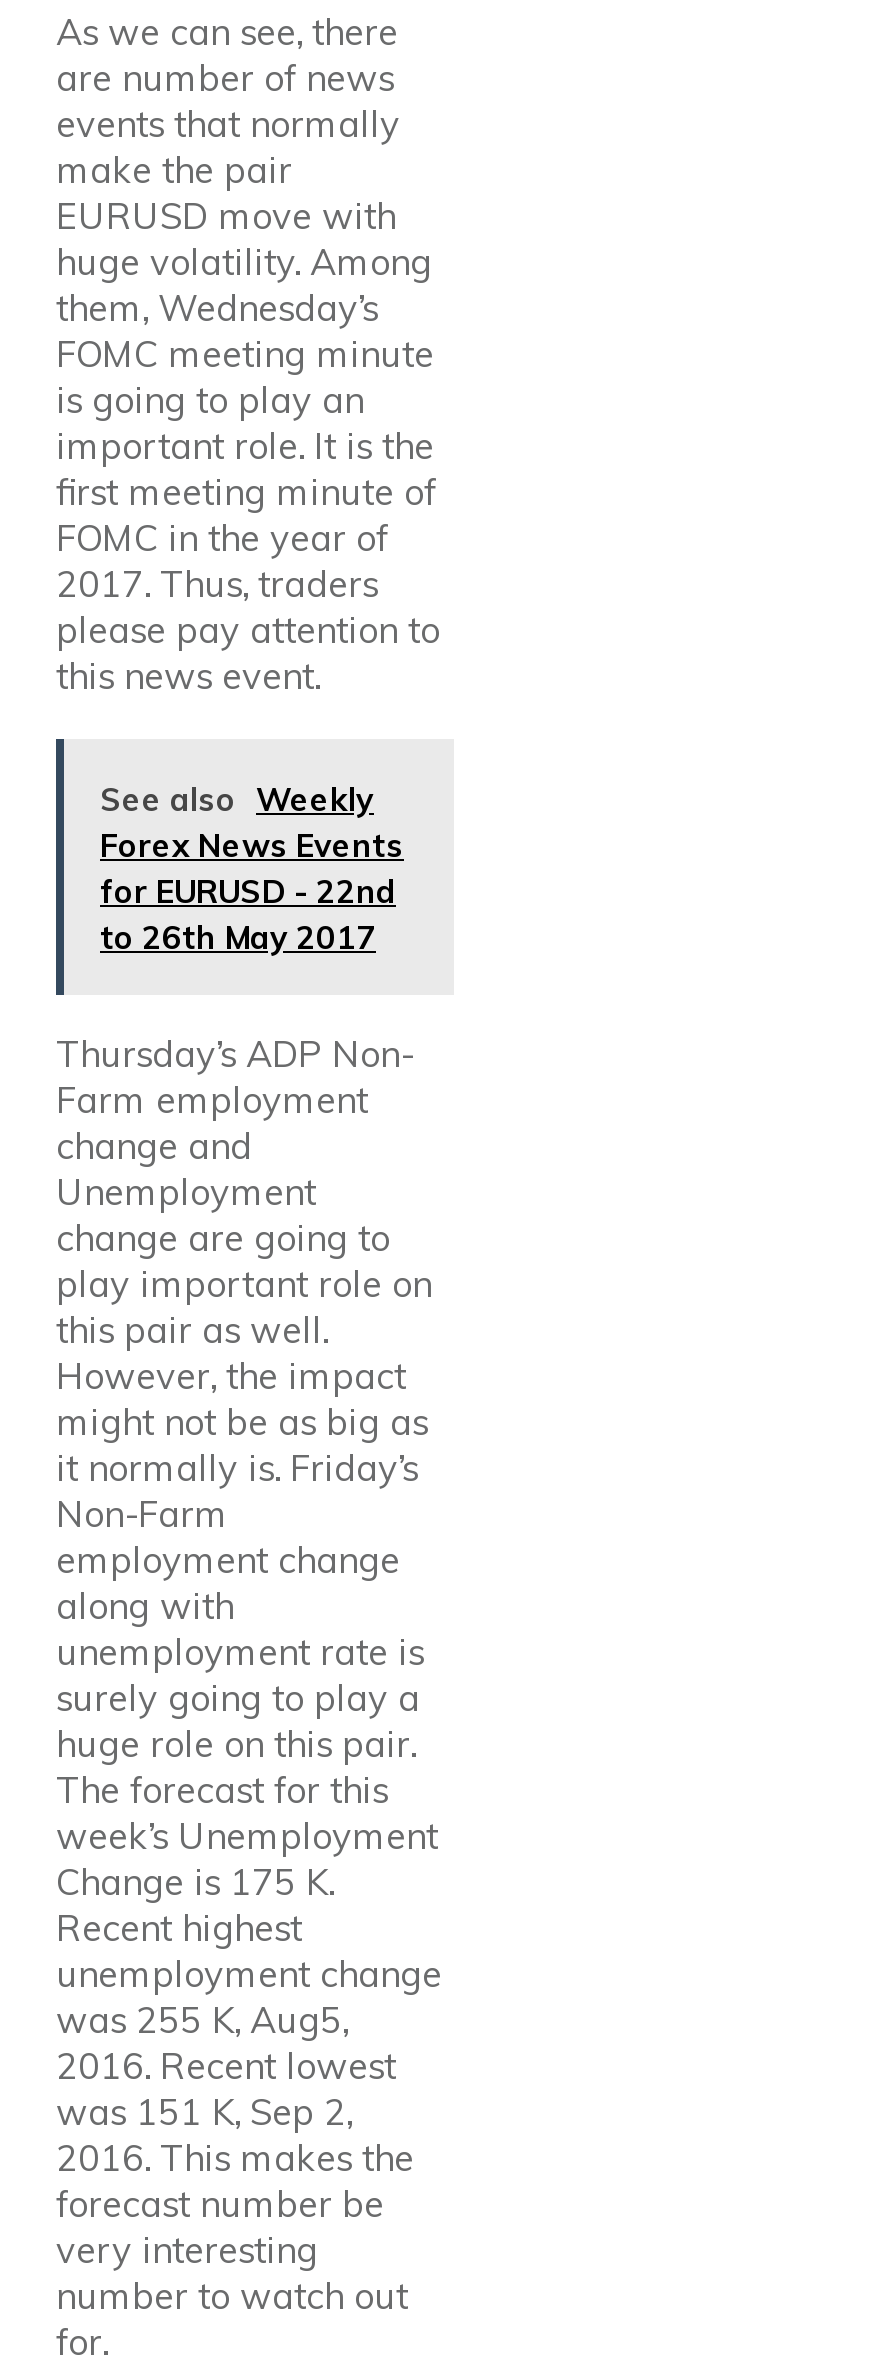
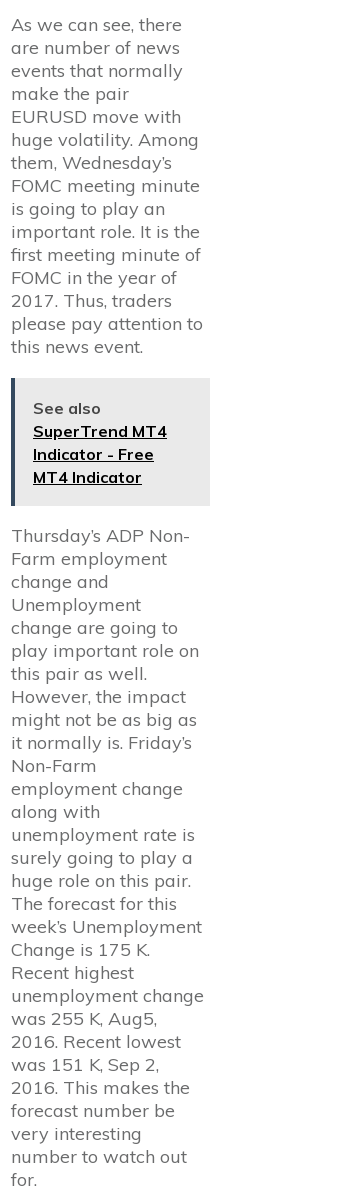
- See also Weekly
- Forex News Events
- for EURUSD - 22nd
- to 26th May 2017
+ See also
+ SuperTrend MT4
+ Indicator - Free
+ MT4 Indicator
